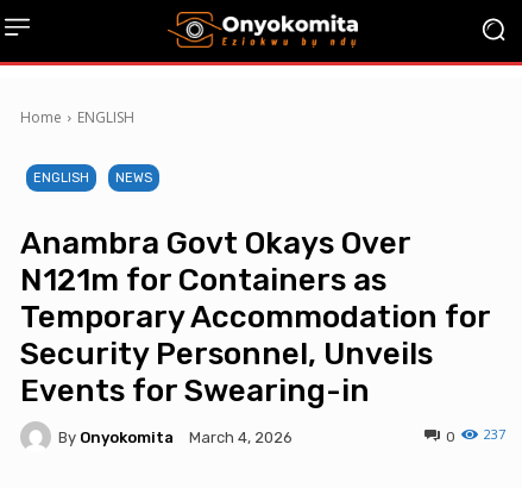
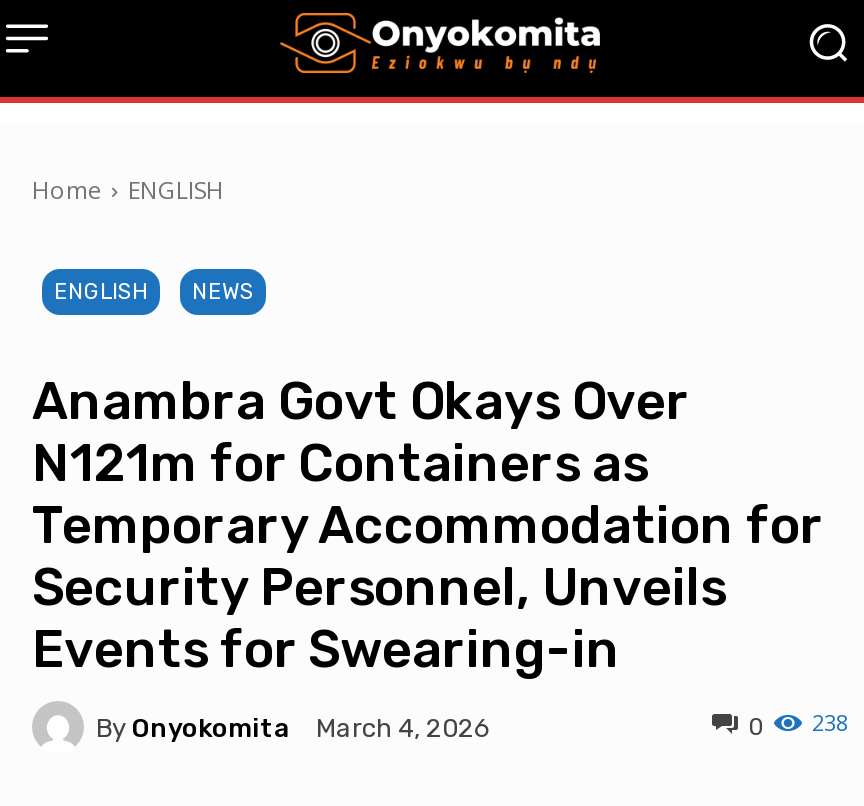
- 0 237
+ 0 238
